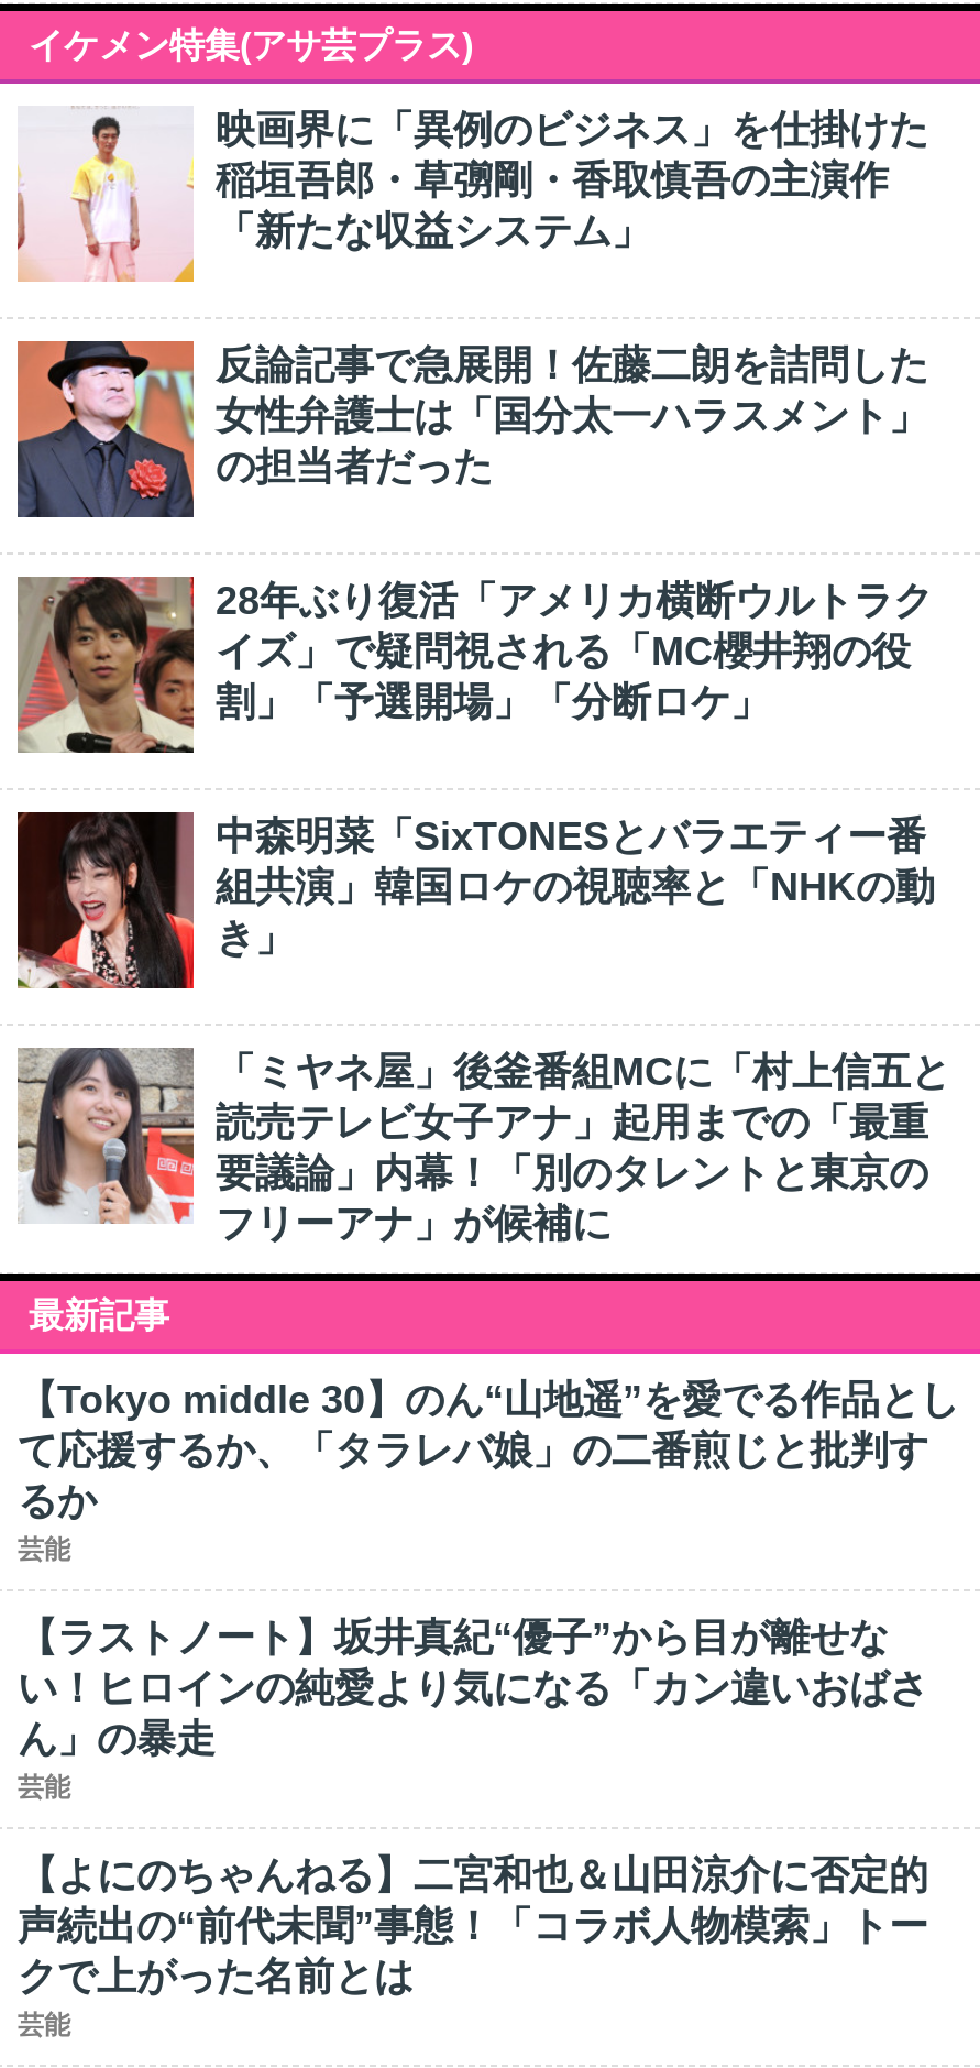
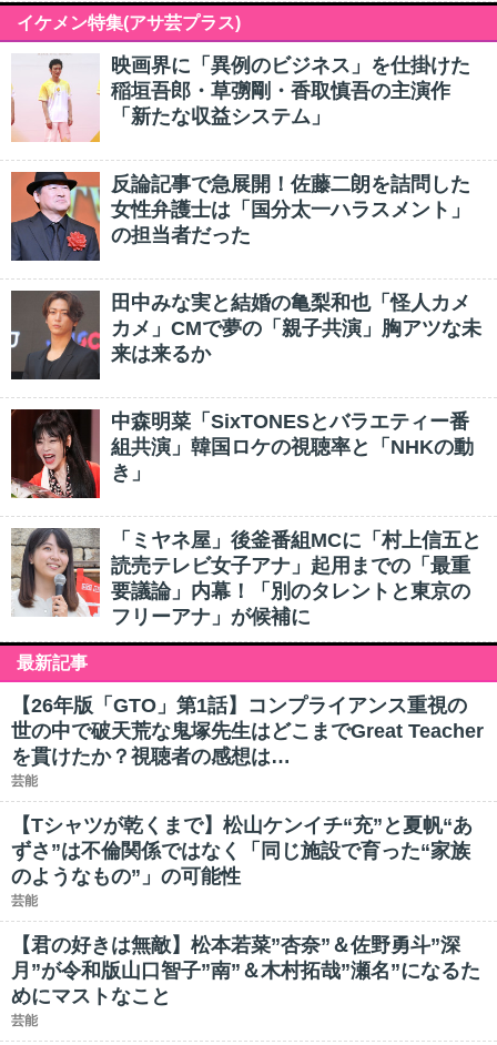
- [image]
- 28年ぶり復活「アメリカ横断ウルトラク
- イズ」で疑問視される「MC櫻井翔の役
- 割」「予選開場」「分断ロケ」
+ [image]
+ 田中みな実と結婚の亀梨和也「怪人カメ
+ カメ」CMで夢の「親子共演」胸アツな未
+ 来は来るか

- 【Tokyo middle 30】のん“山地遥”を愛でる作品とし
- て応援するか、「タラレバ娘」の二番煎じと批判す
- るか
+ 【26年版「GTO」第1話】コンプライアンス重視の
+ 世の中で破天荒な鬼塚先生はどこまでGreat Teacher
+ を貫けたか？視聴者の感想は…

- 【ラストノート】坂井真紀“優子”から目が離せな
- い！ヒロインの純愛より気になる「カン違いおばさ
- ん」の暴走
+ 【Tシャツが乾くまで】松山ケンイチ“充”と夏帆“あ
+ ずさ”は不倫関係ではなく「同じ施設で育った“家族
+ のようなもの”」の可能性

- 【よにのちゃんねる】二宮和也＆山田涼介に否定的
- 声続出の“前代未聞”事態！「コラボ人物模索」トー
- クで上がった名前とは
+ 【君の好きは無敵】松本若菜”杏奈”＆佐野勇斗”深
+ 月”が令和版山口智子”南”＆木村拓哉”瀬名”になるた
+ めにマストなこと
